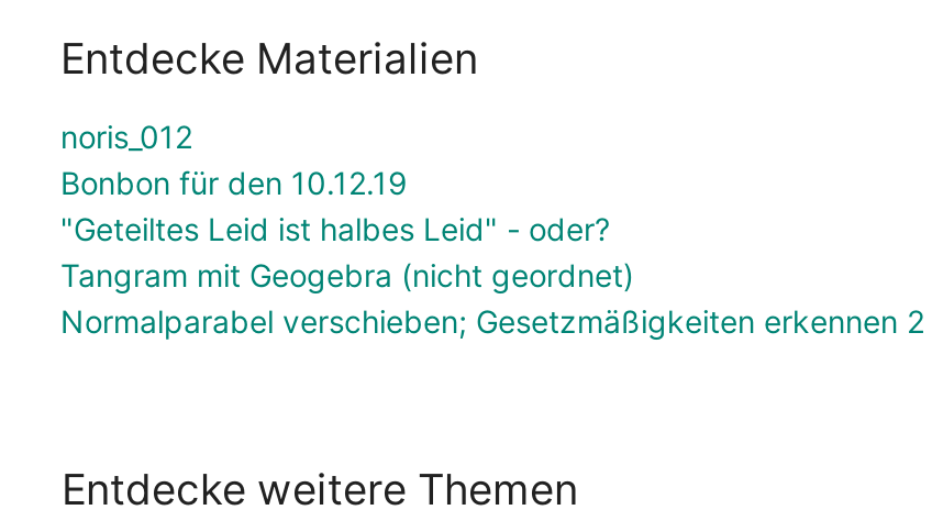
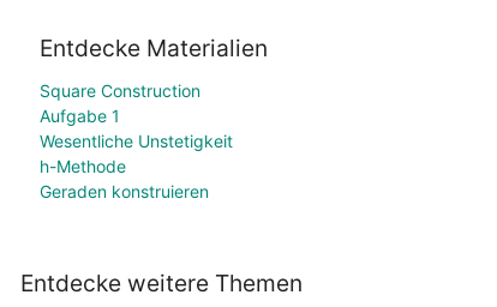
- noris_012
- Bonbon für den 10.12.19
- "Geteiltes Leid ist halbes Leid" - oder?
- Tangram mit Geogebra (nicht geordnet)
- Normalparabel verschieben; Gesetzmäßigkeiten erkennen 2
+ Square Construction
+ Aufgabe 1
+ Wesentliche Unstetigkeit
+ h-Methode
+ Geraden konstruieren
